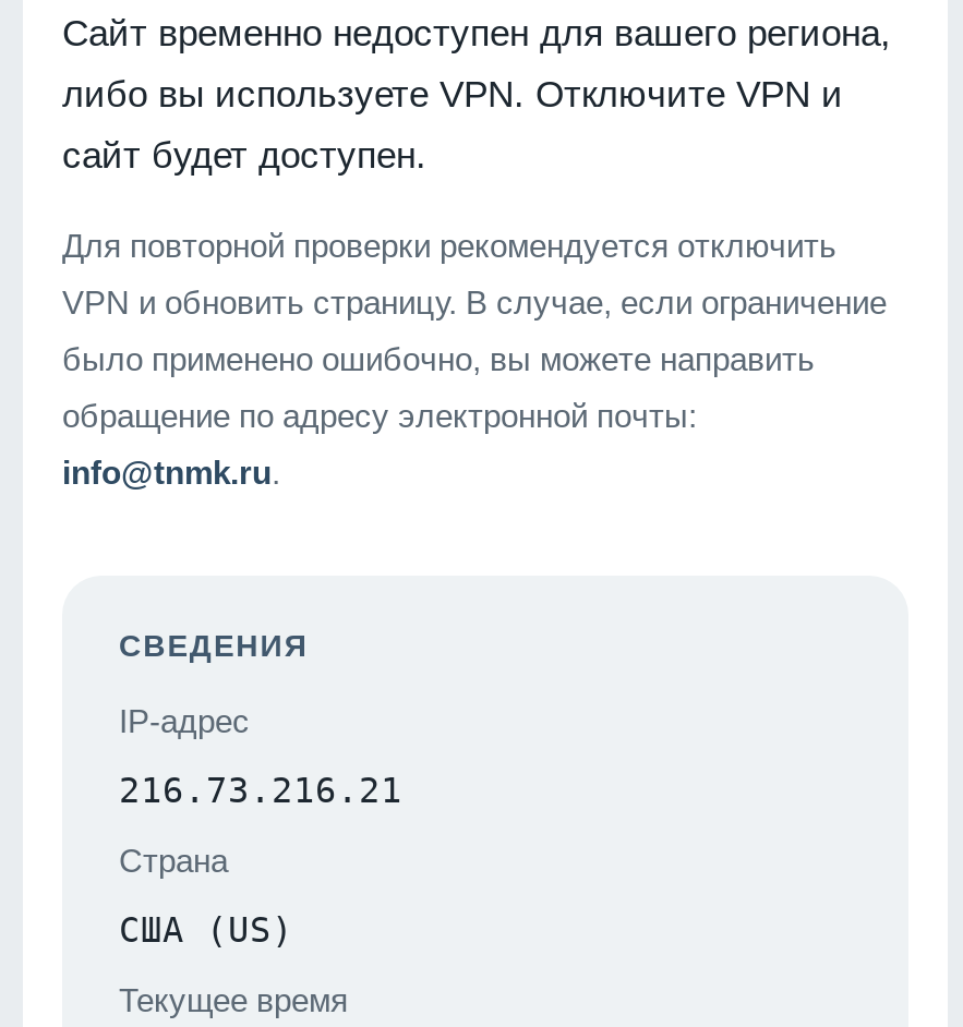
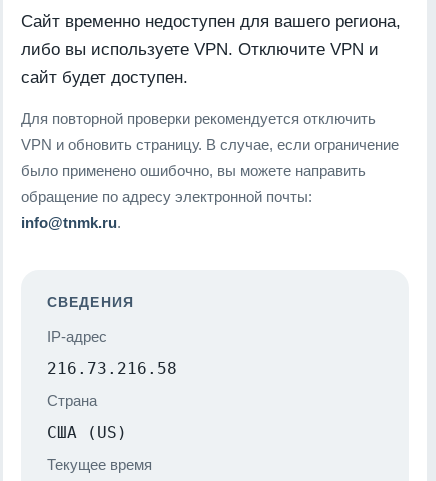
- 216.73.216.21
+ 216.73.216.58
